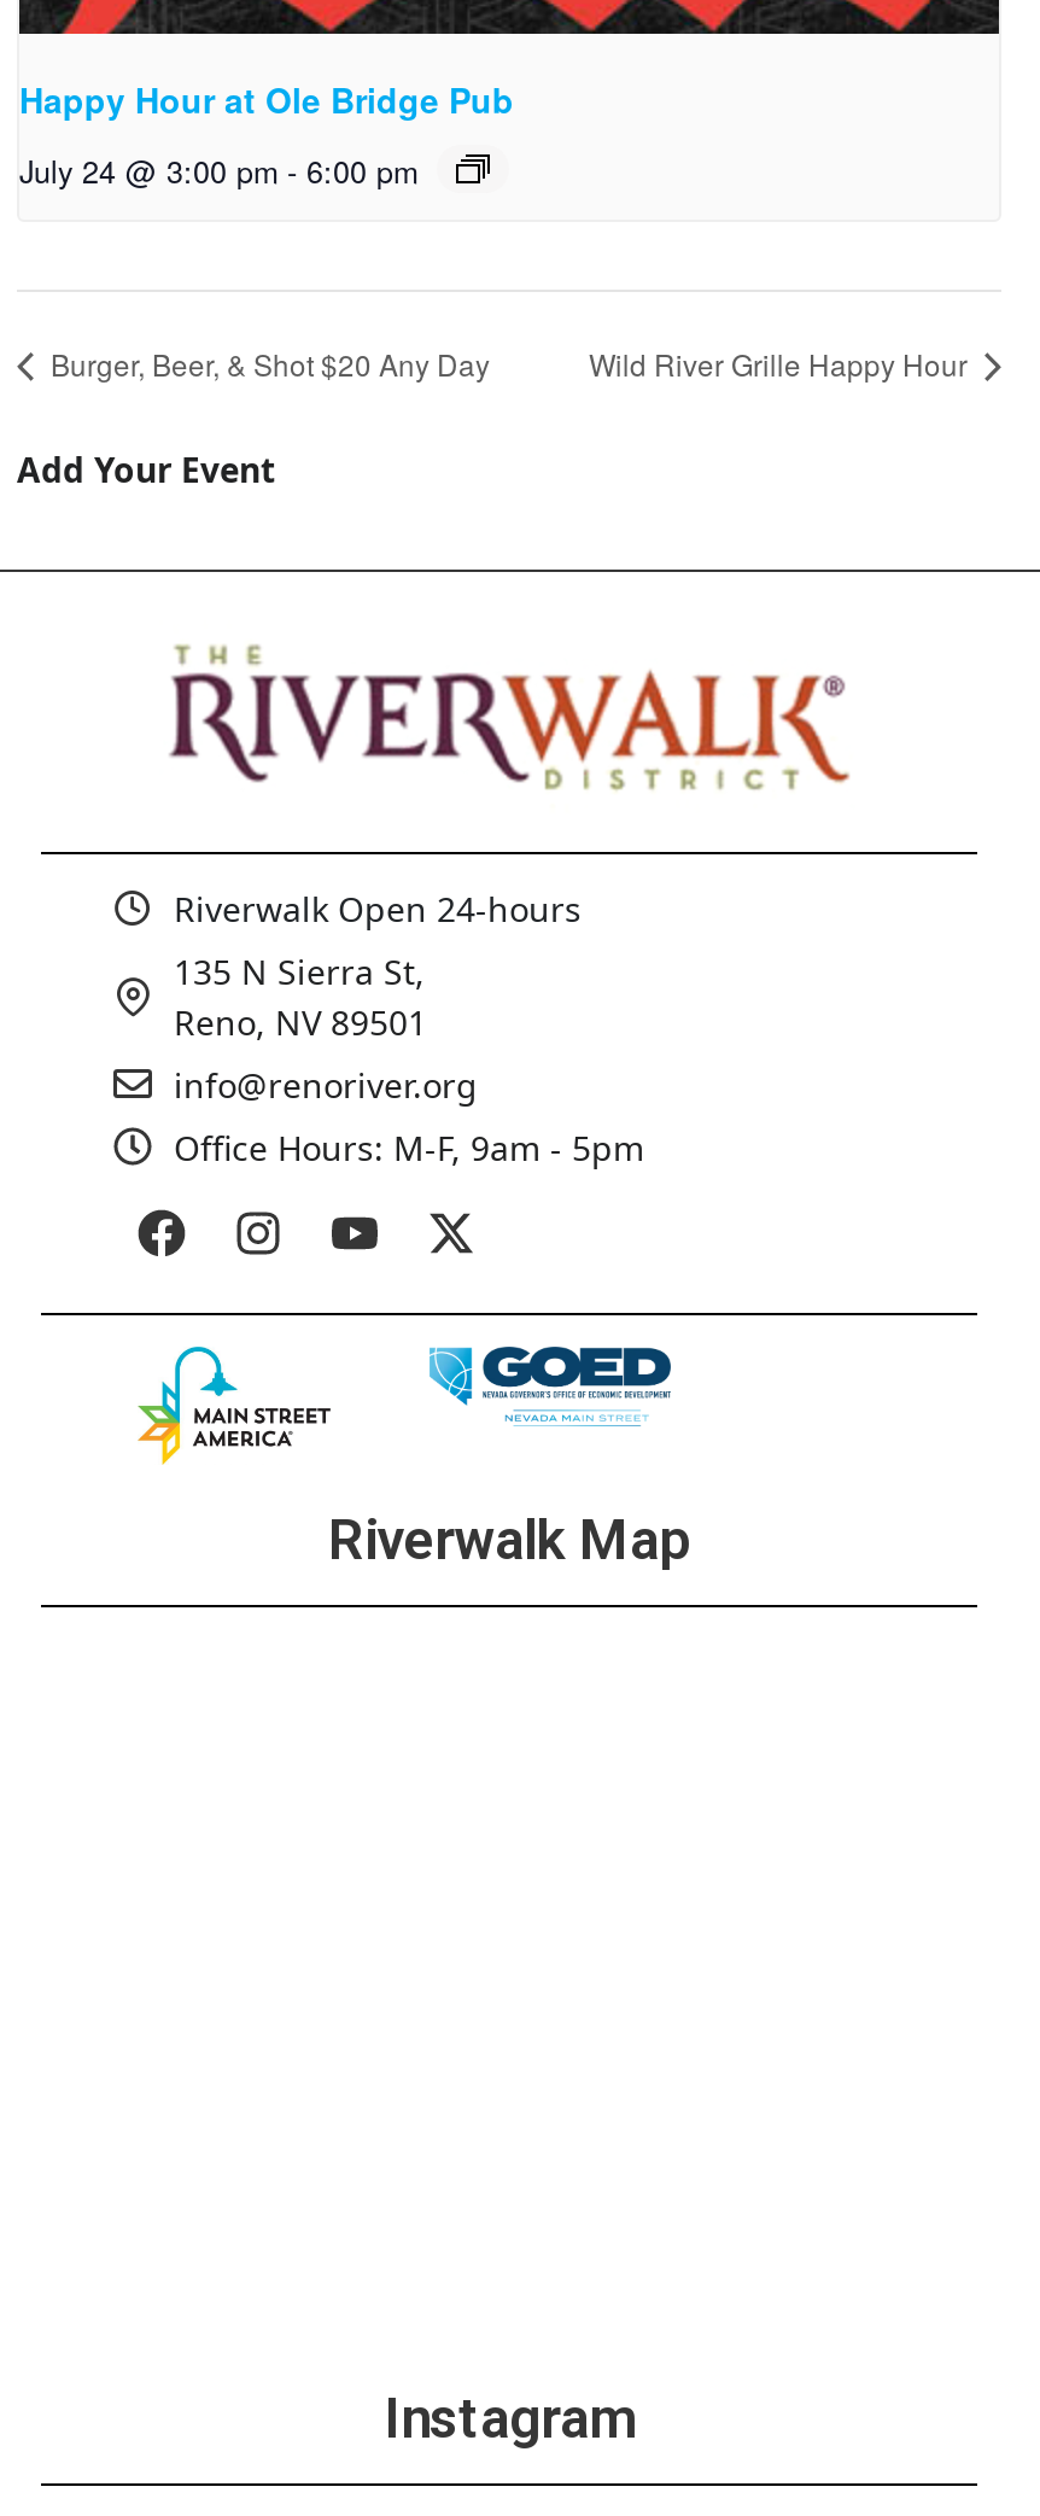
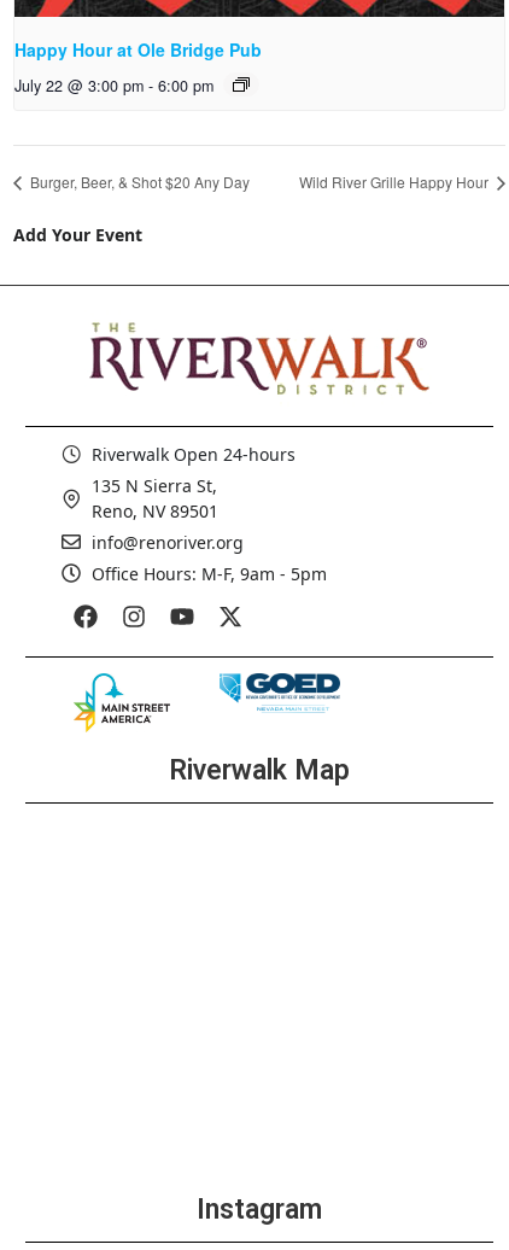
- July 24 @ 3:00 pm - 6:00 pm
+ July 22 @ 3:00 pm - 6:00 pm
